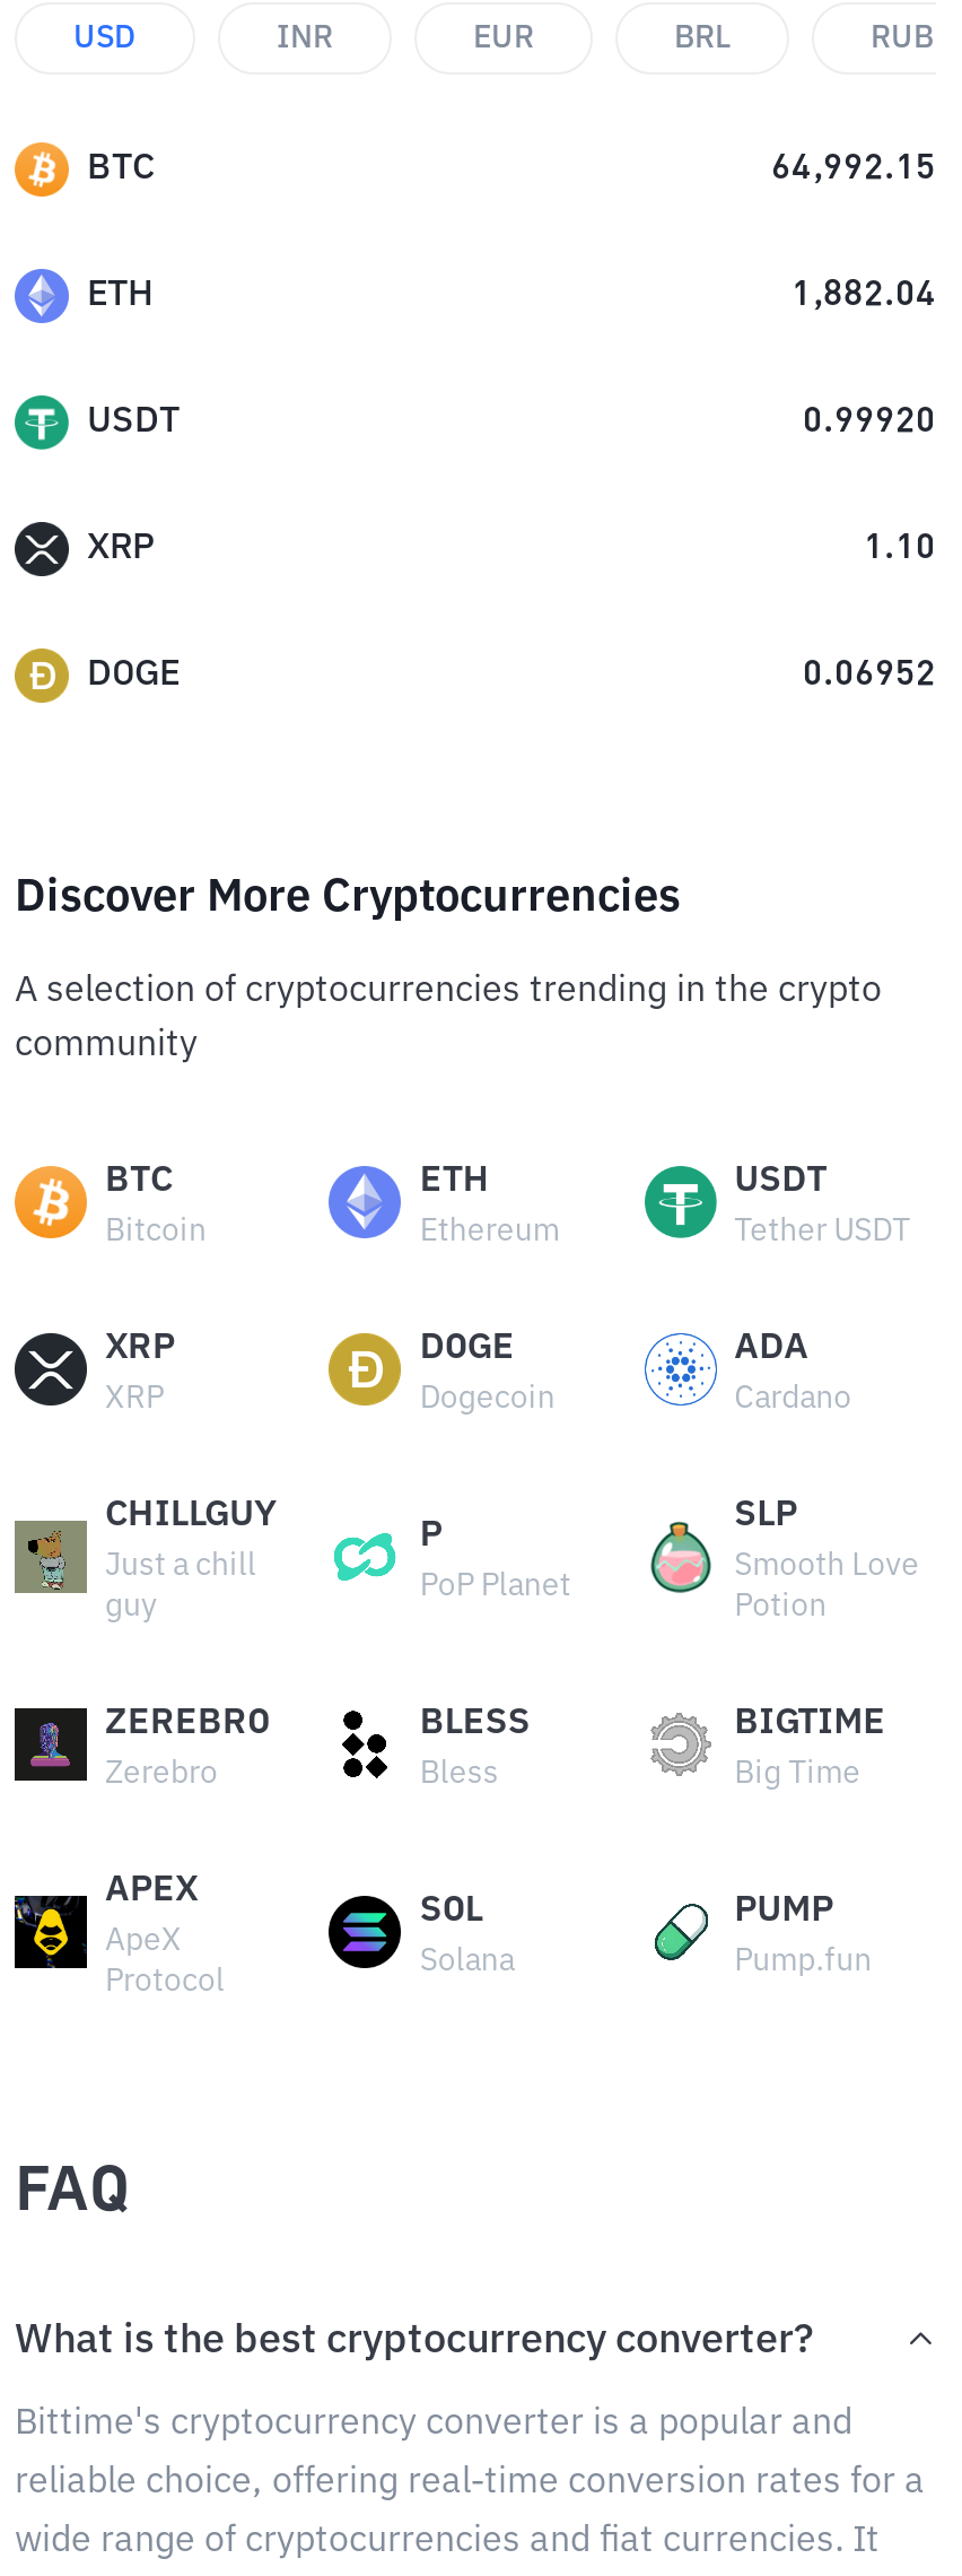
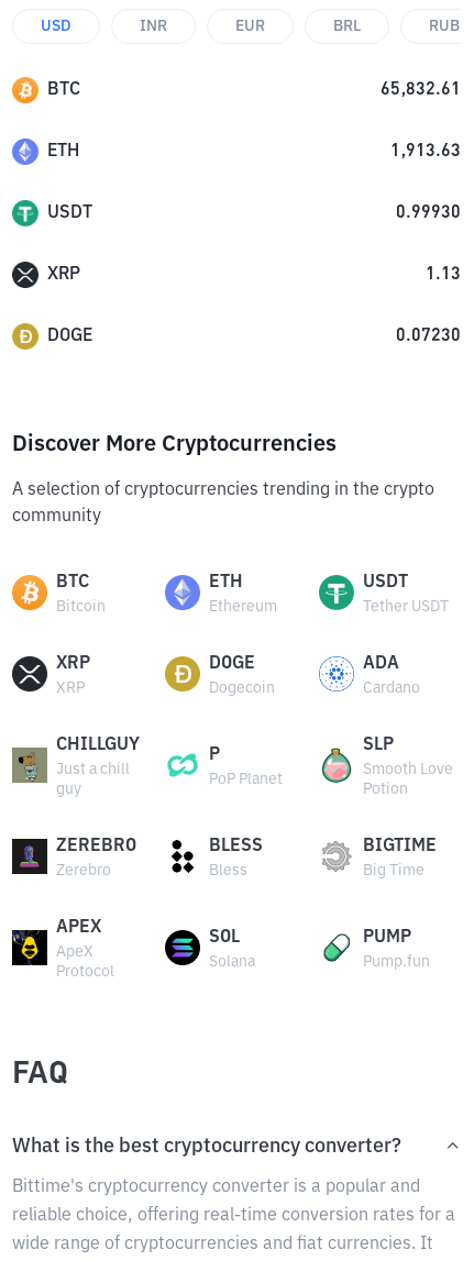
- 64,992.15
+ 65,832.61

- 1,882.04
+ 1,913.63

- 0.99920
+ 0.99930

- 1.10
+ 1.13

- 0.06952
+ 0.07230
